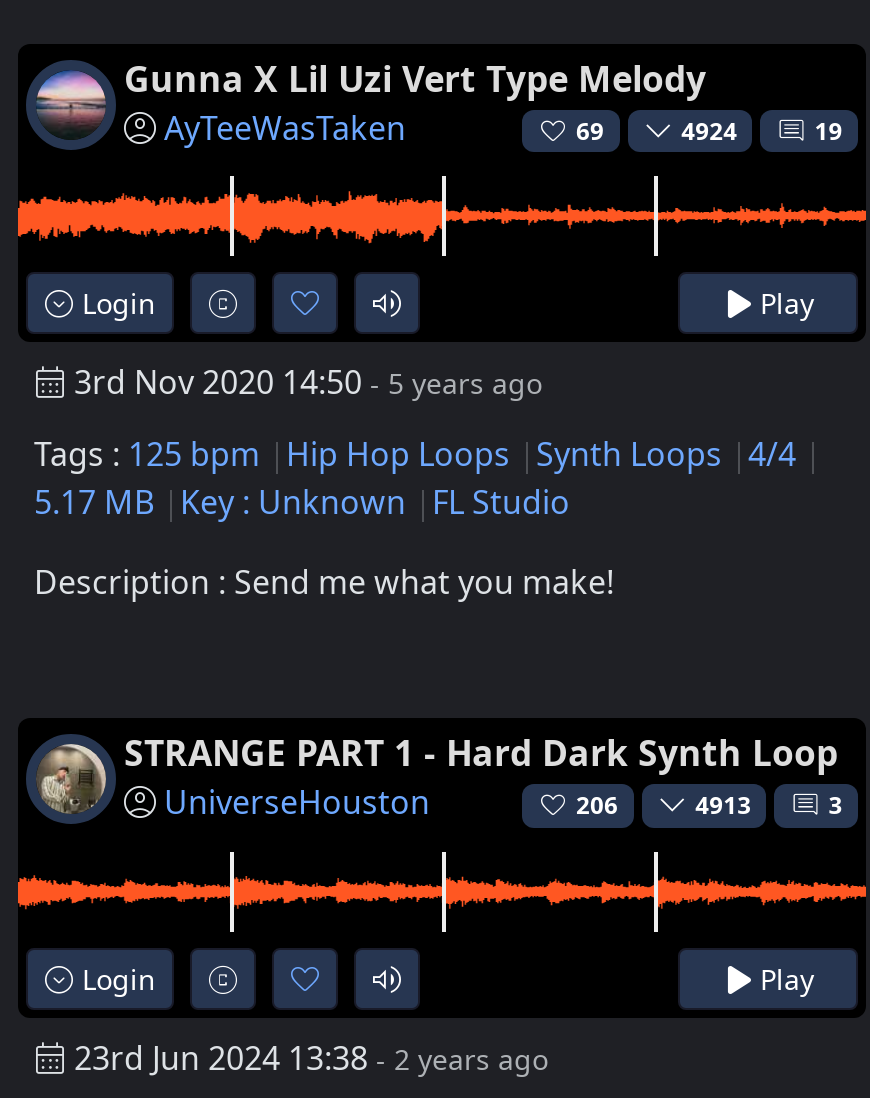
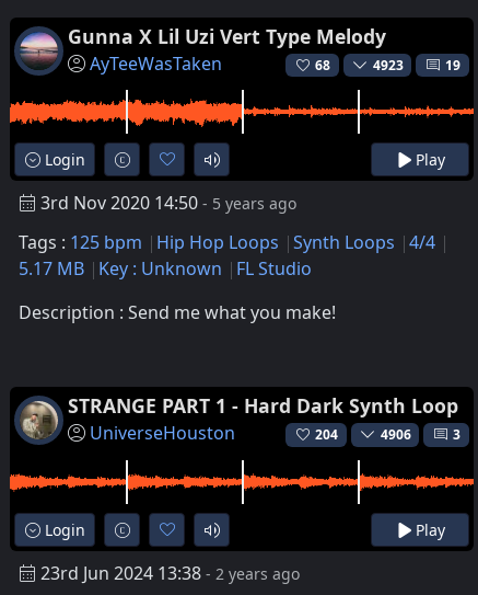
- 69
+ 68

- 4924
+ 4923

- 206
+ 204

- 4913
+ 4906
